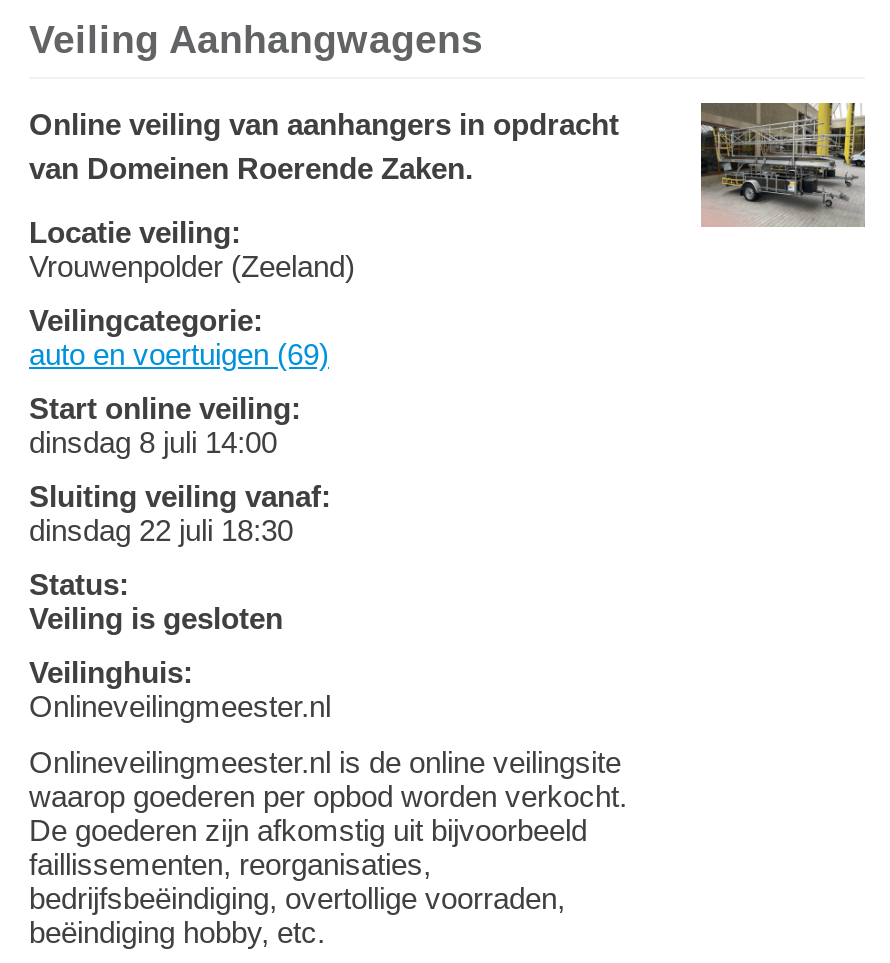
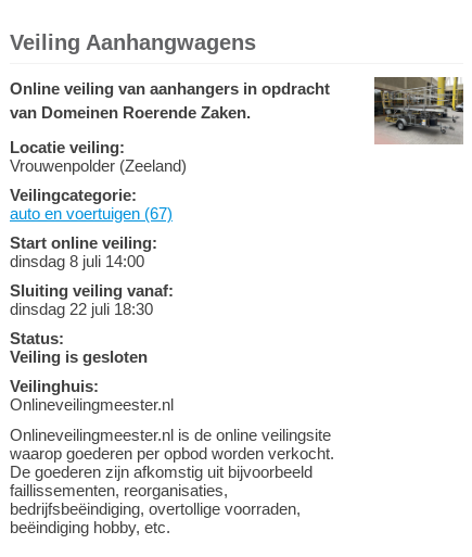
- auto en voertuigen (69)
+ auto en voertuigen (67)
